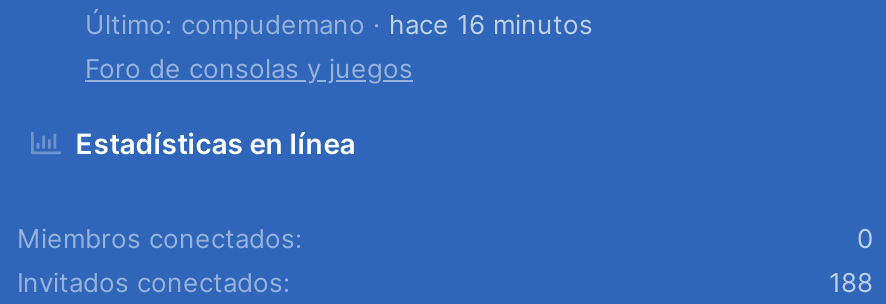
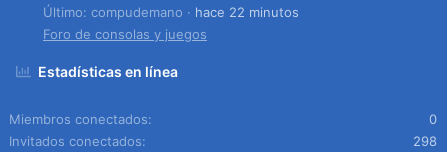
- Último: compudemano hace 16 minutos
+ Último: compudemano hace 22 minutos

- 188
+ 298
